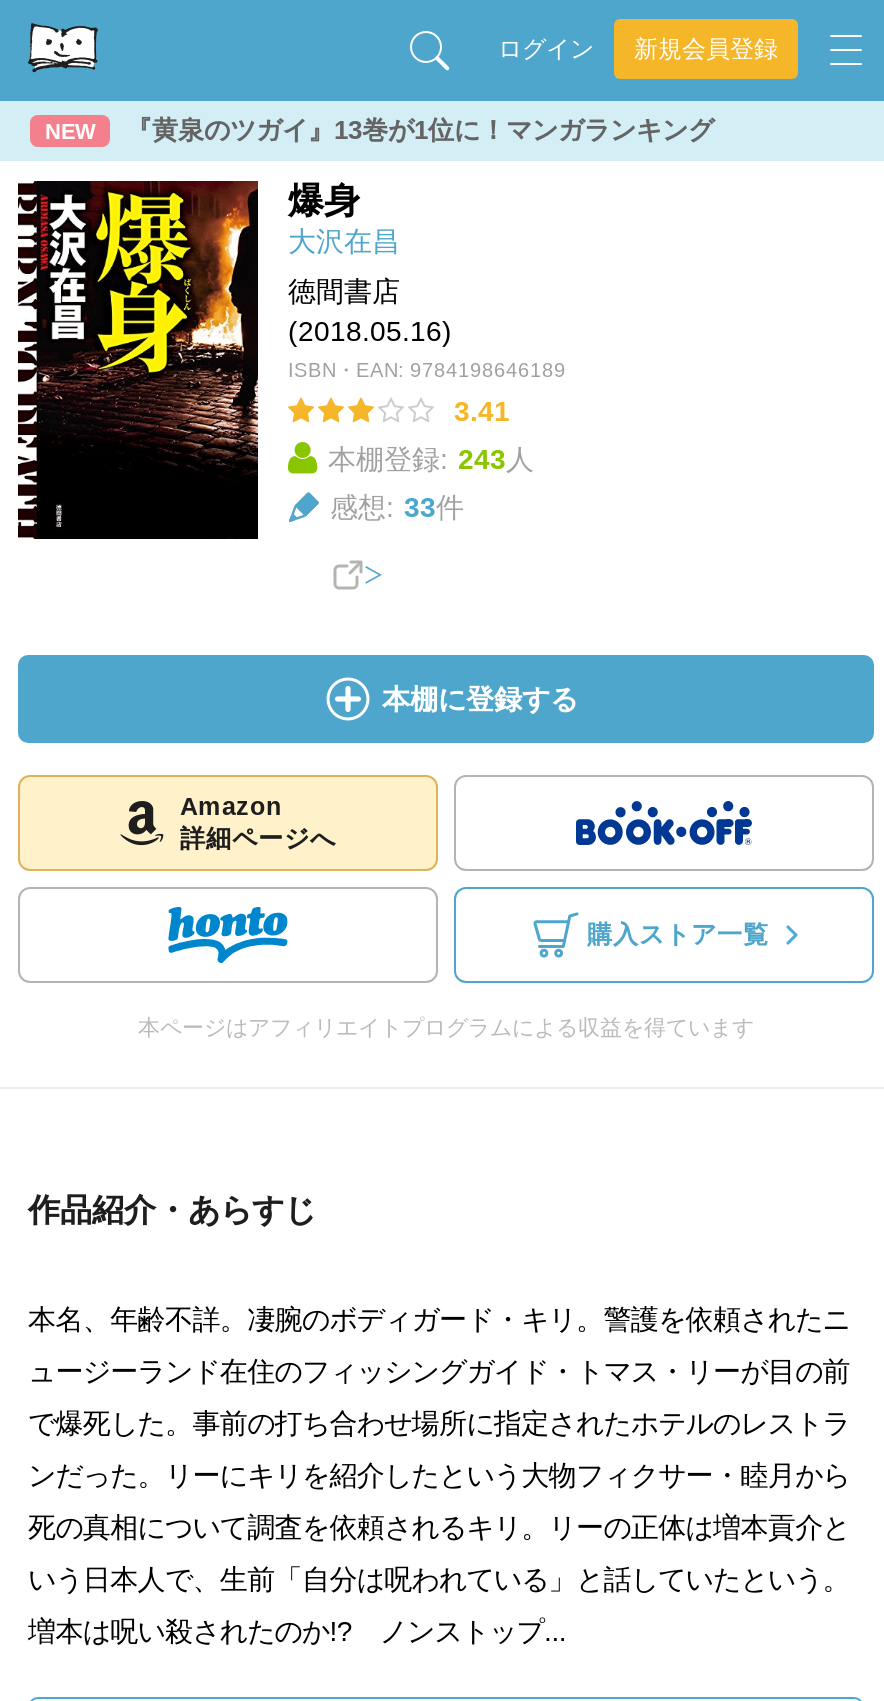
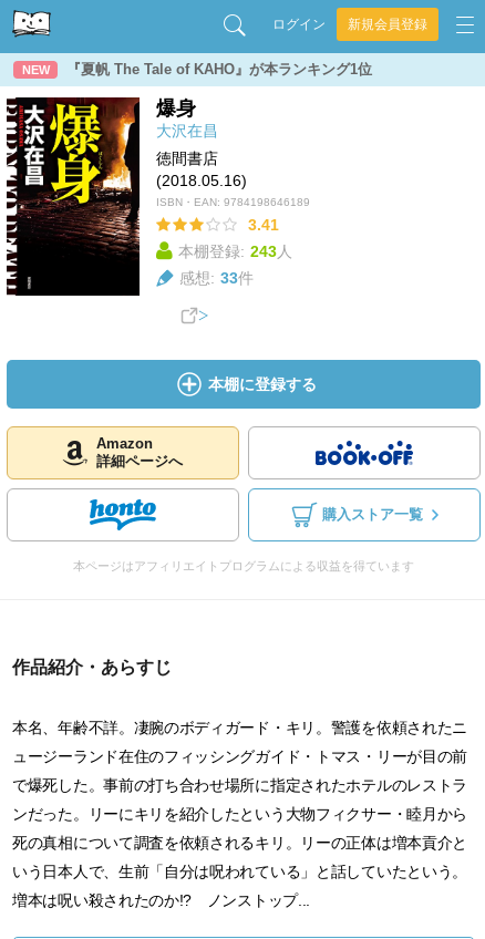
- 『黄泉のツガイ』13巻が1位に！マンガランキング
+ 『夏帆 The Tale of KAHO』が本ランキング1位
